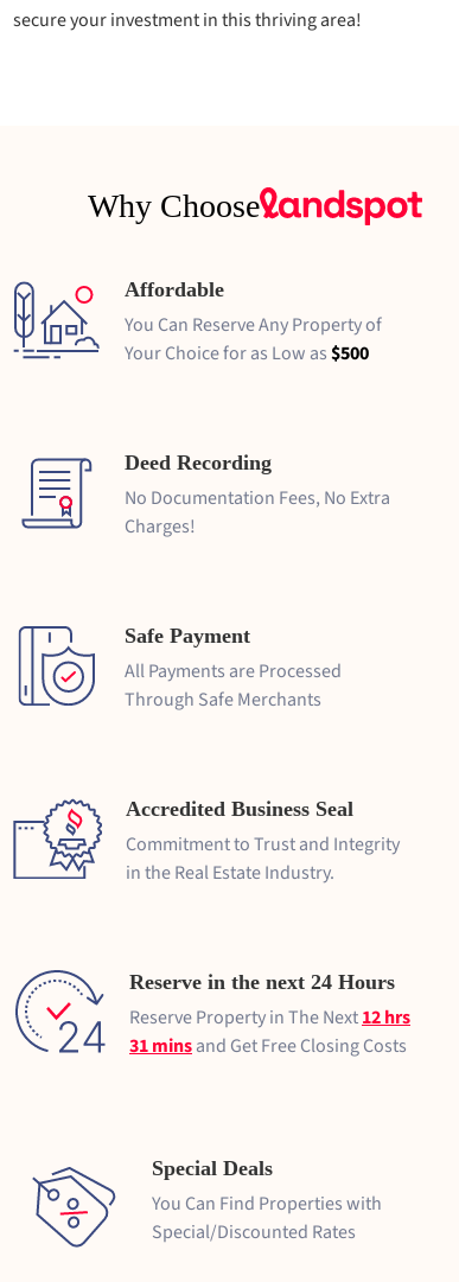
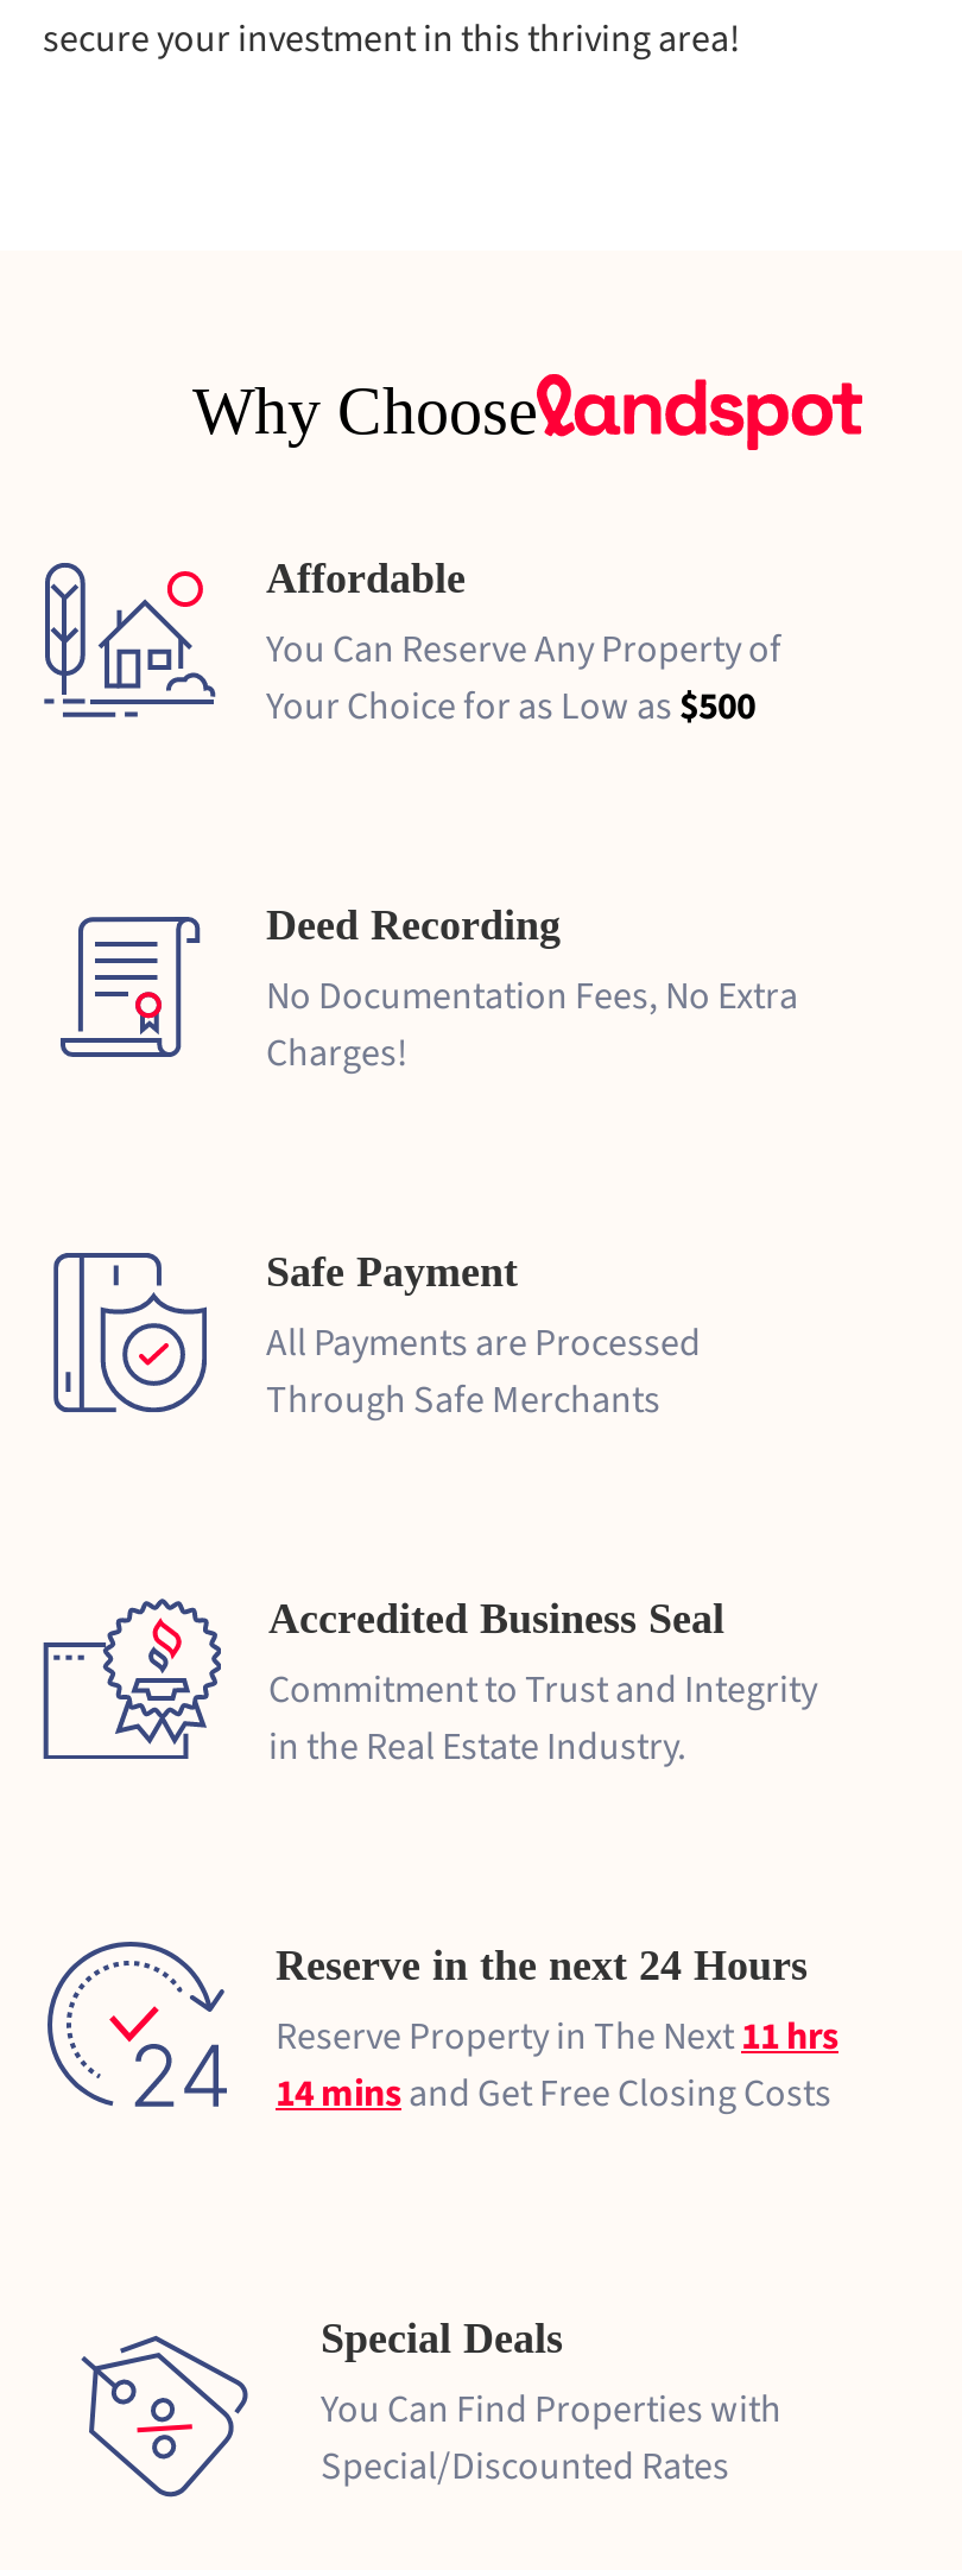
- Reserve Property in The Next 12 hrs
+ Reserve Property in The Next 11 hrs

- 31 mins and Get Free Closing Costs
+ 14 mins and Get Free Closing Costs
